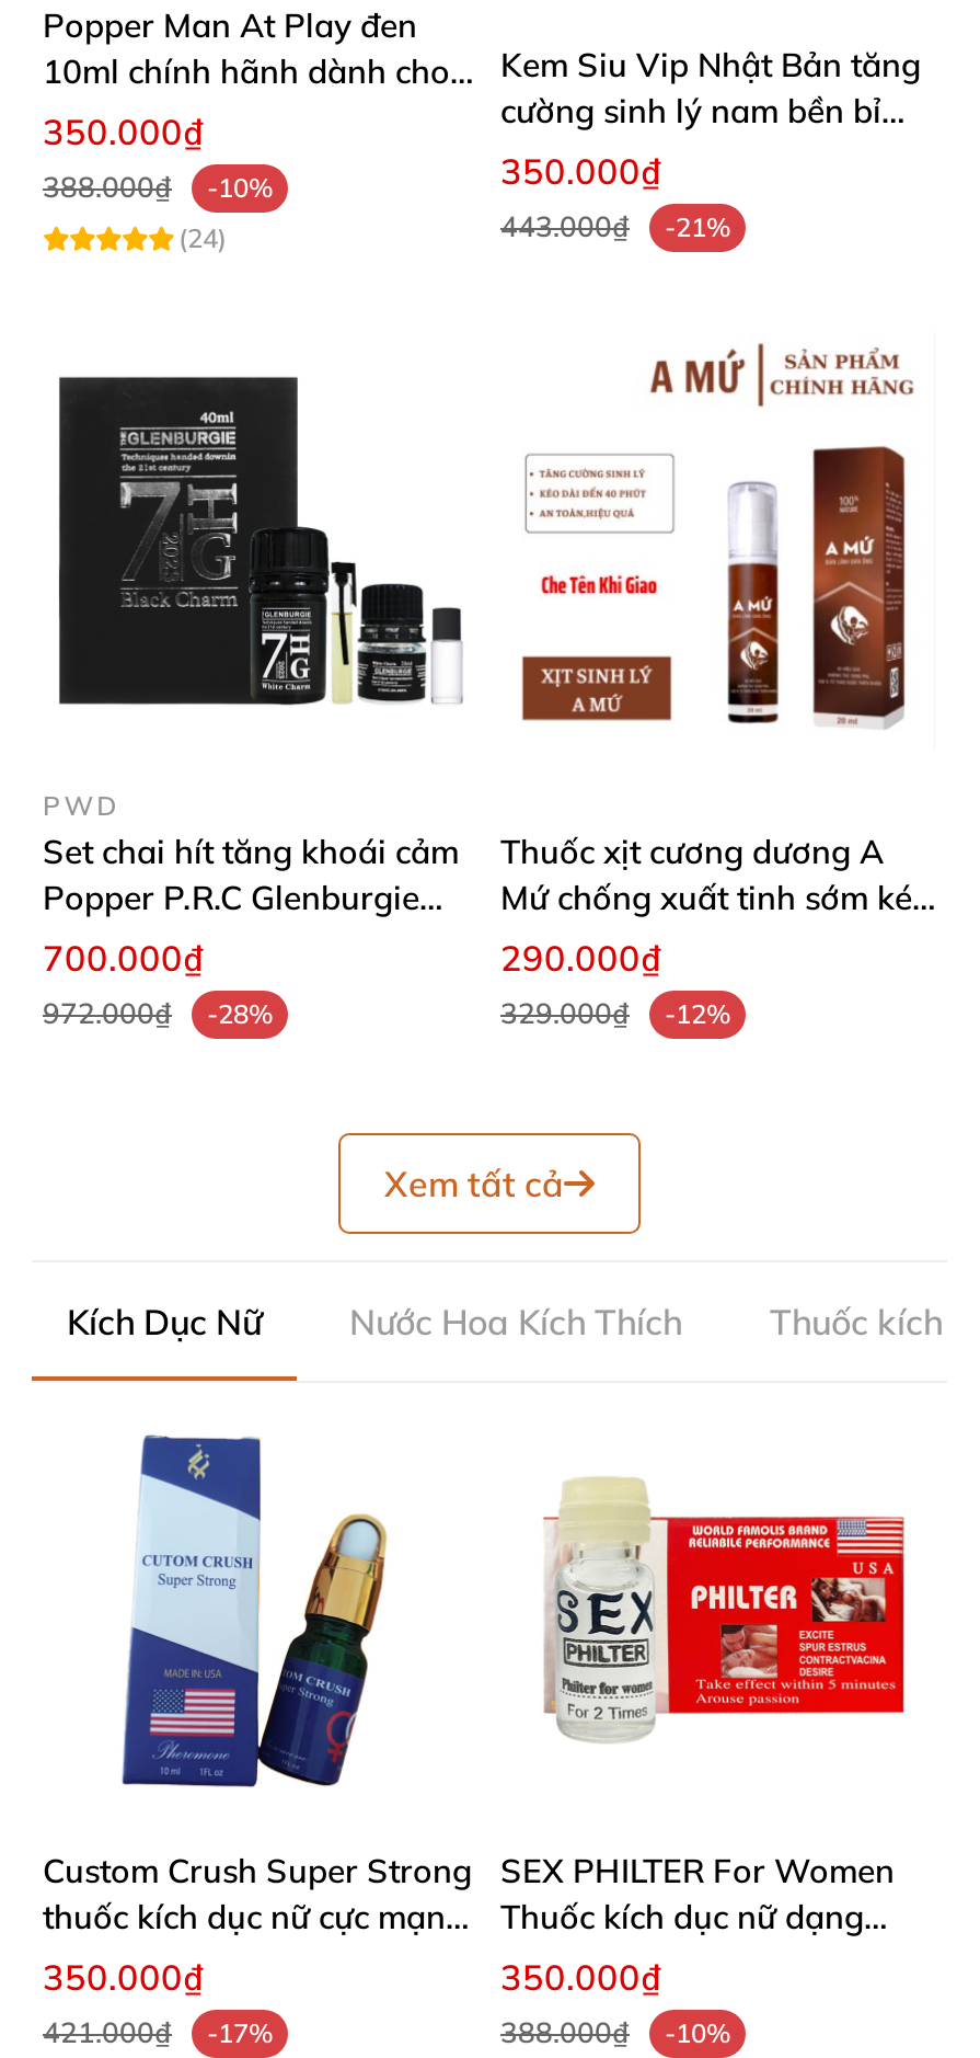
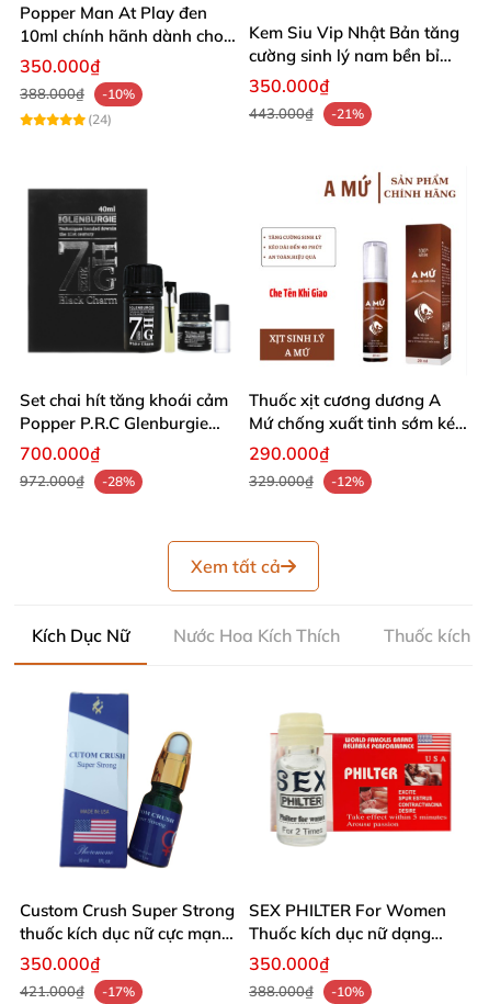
- PWD
